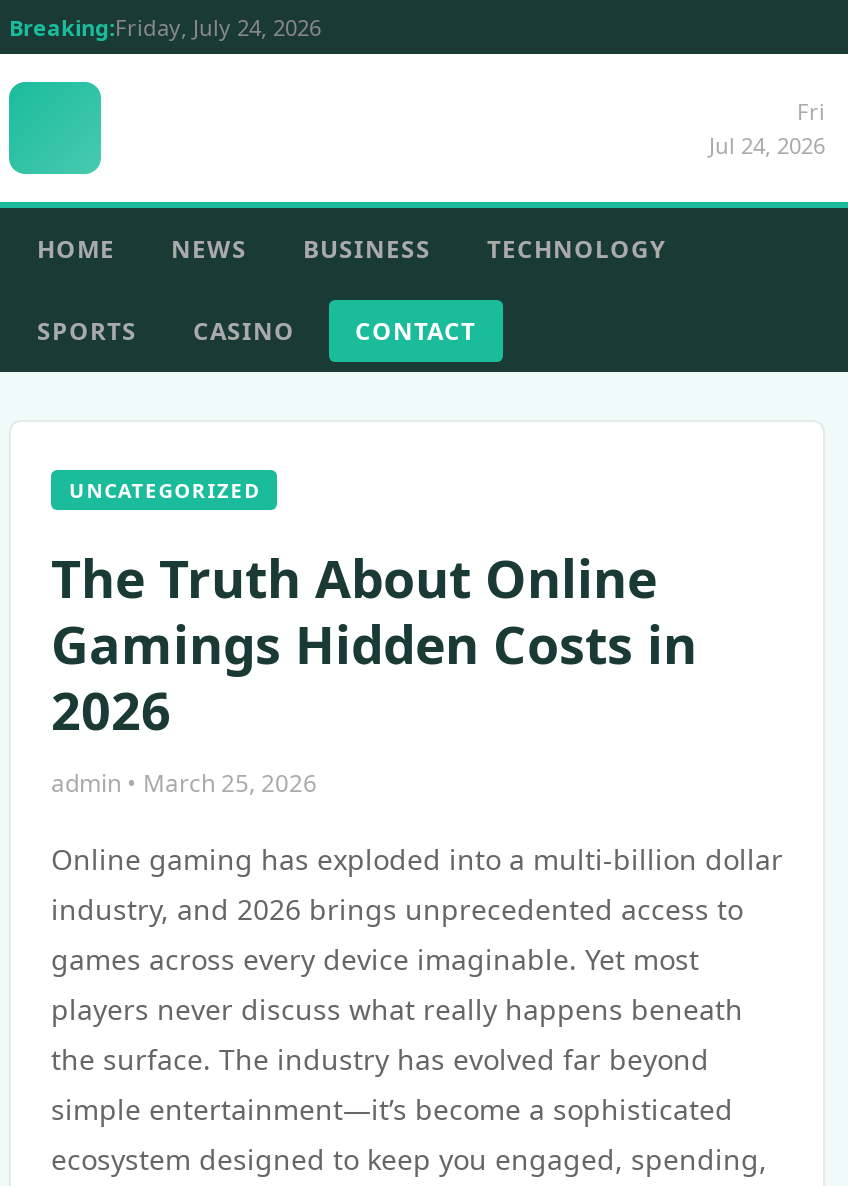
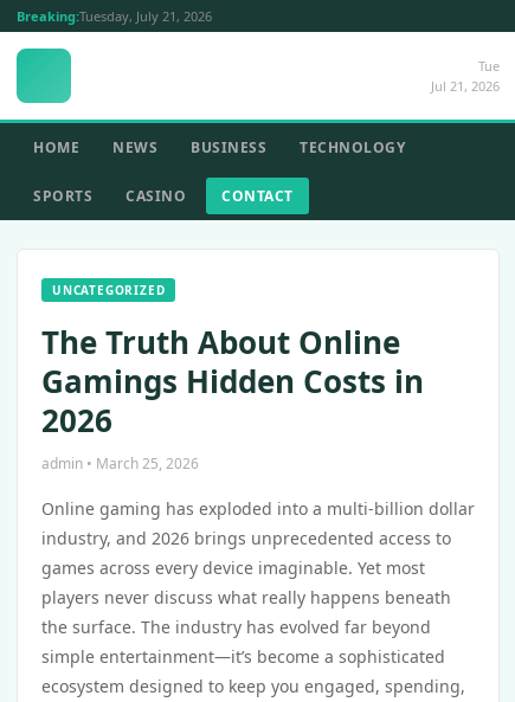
- Breaking:Friday, July 24, 2026
+ Breaking:Tuesday, July 21, 2026

- Fri
- Jul 24, 2026
+ Tue
+ Jul 21, 2026
